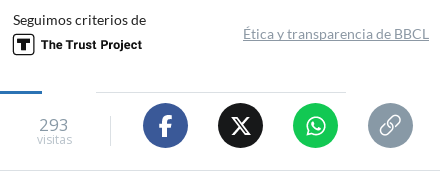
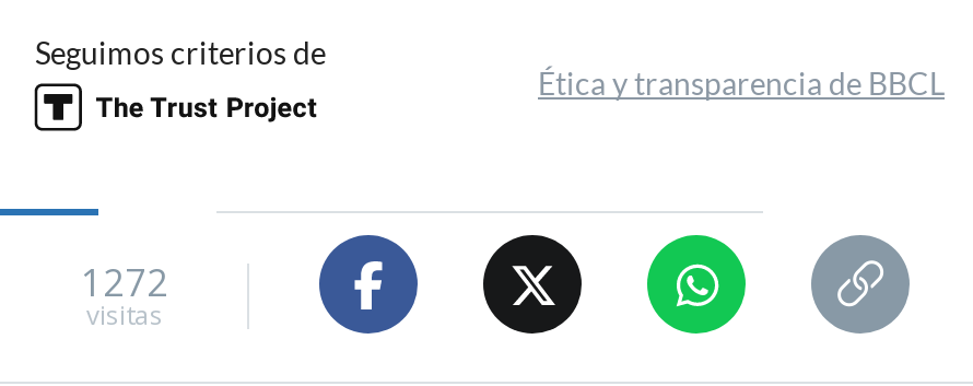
- 293
+ 1272
